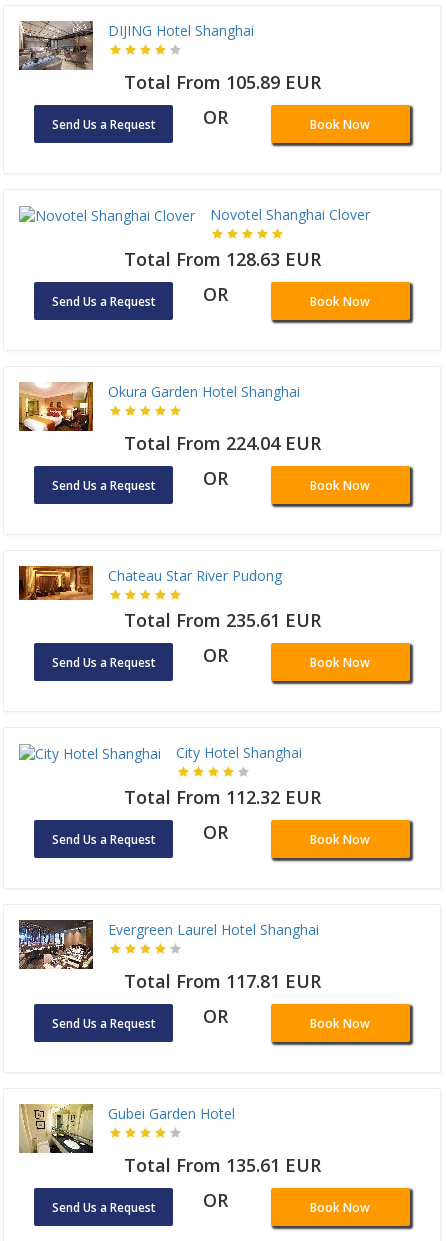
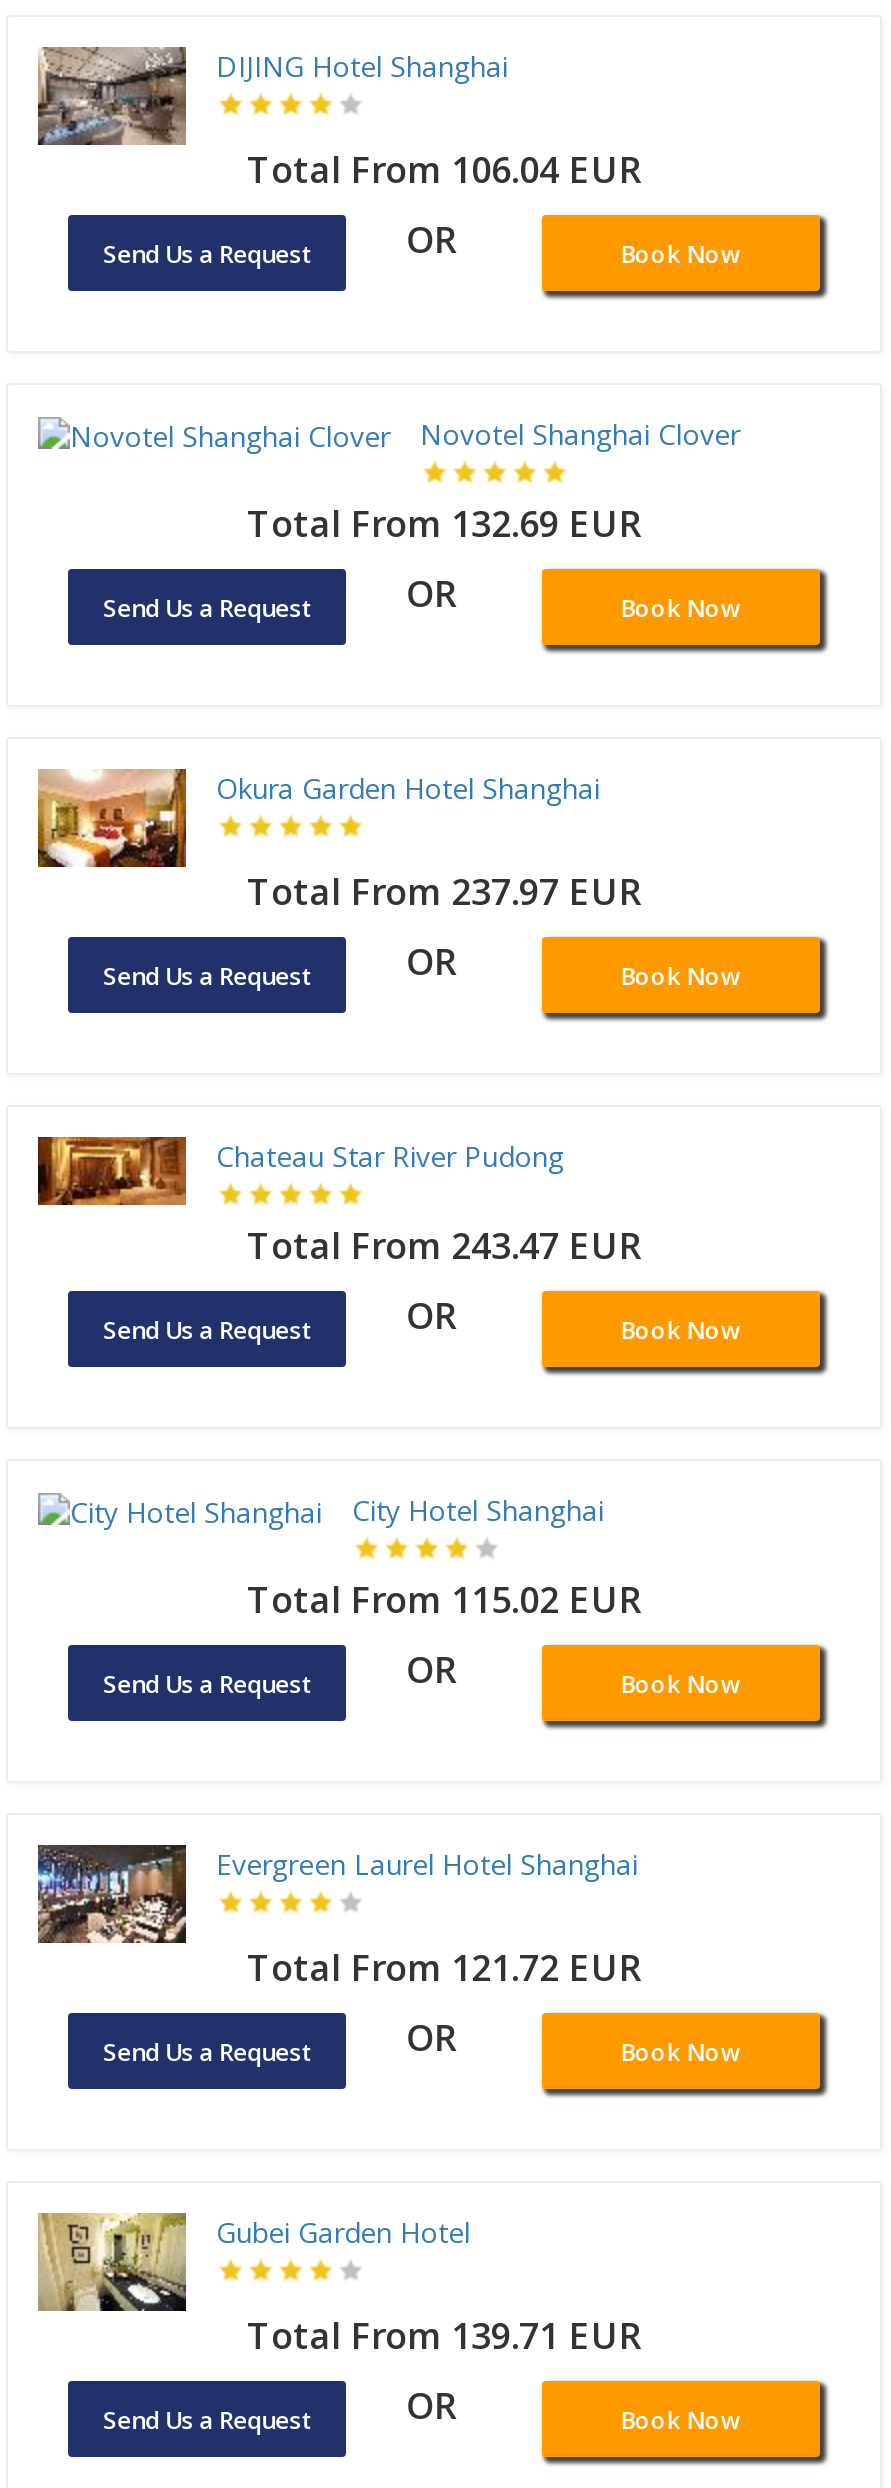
- Total From 105.89 EUR
+ Total From 106.04 EUR

- Total From 128.63 EUR
+ Total From 132.69 EUR

- Total From 224.04 EUR
+ Total From 237.97 EUR

- Total From 235.61 EUR
+ Total From 243.47 EUR

- Total From 112.32 EUR
+ Total From 115.02 EUR

- Total From 117.81 EUR
+ Total From 121.72 EUR

- Total From 135.61 EUR
+ Total From 139.71 EUR
